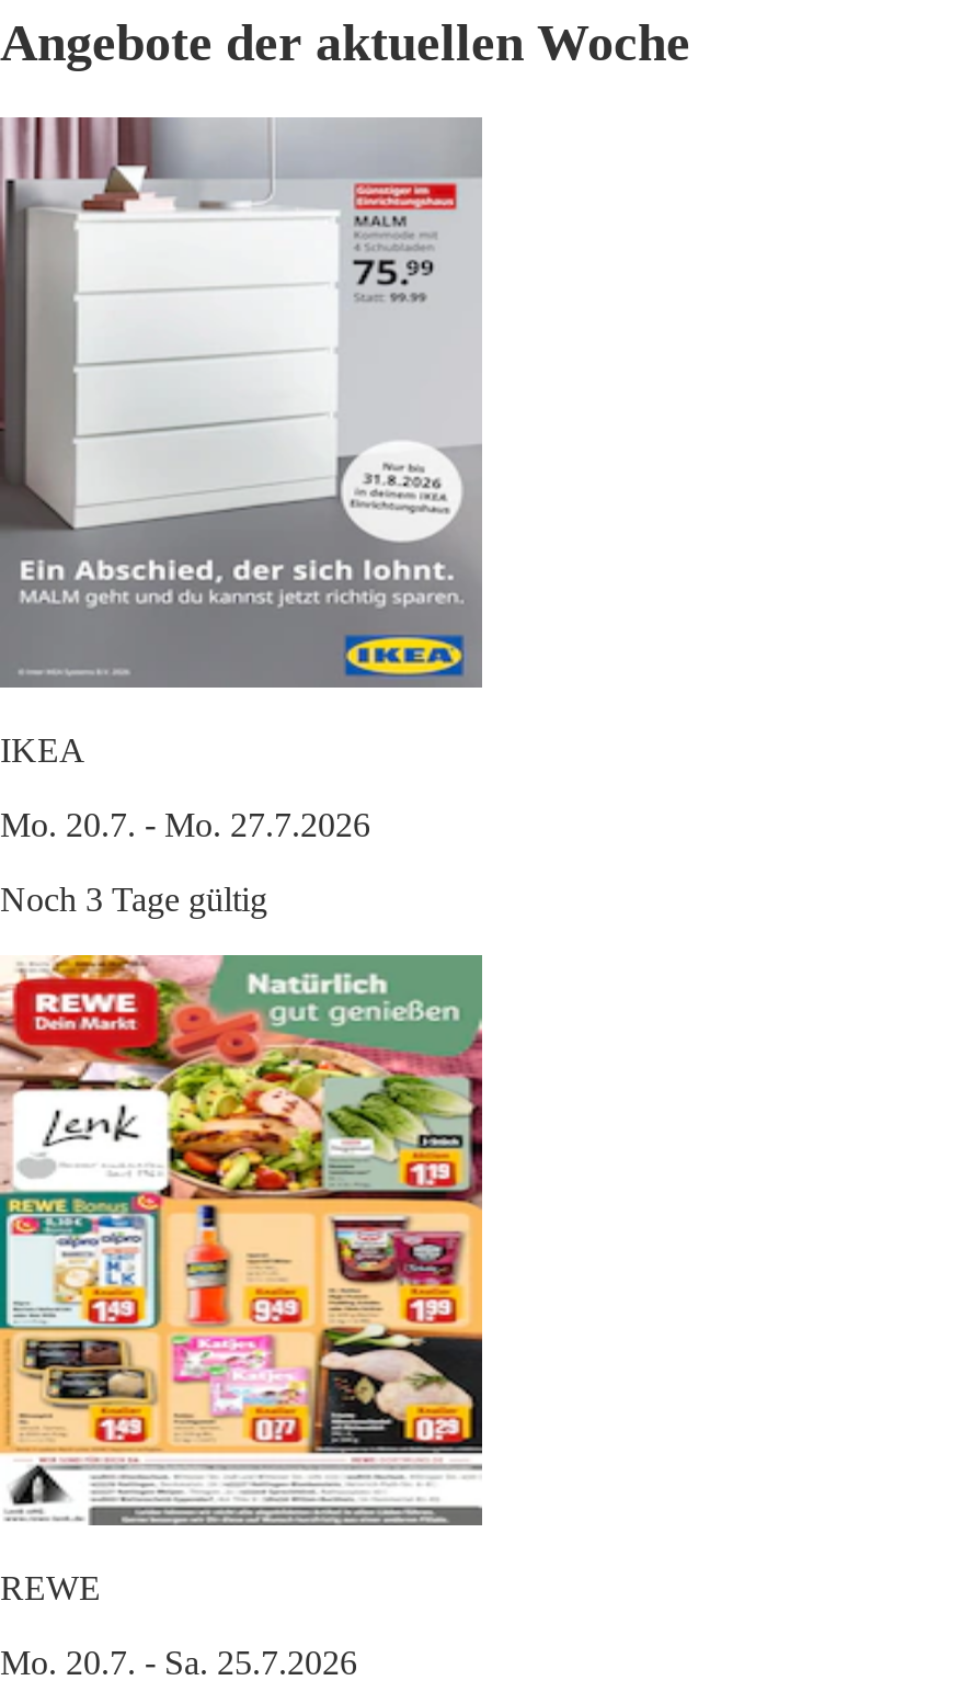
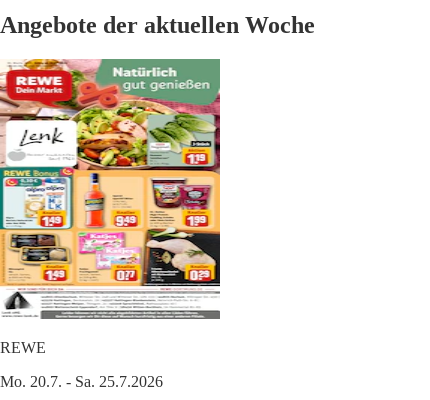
- [image]
- IKEA
- Mo. 20.7. - Mo. 27.7.2026
- Noch 3 Tage gültig
